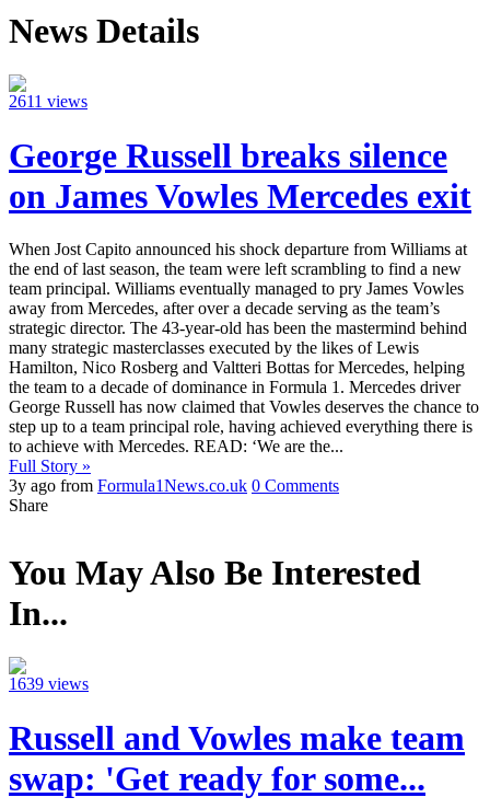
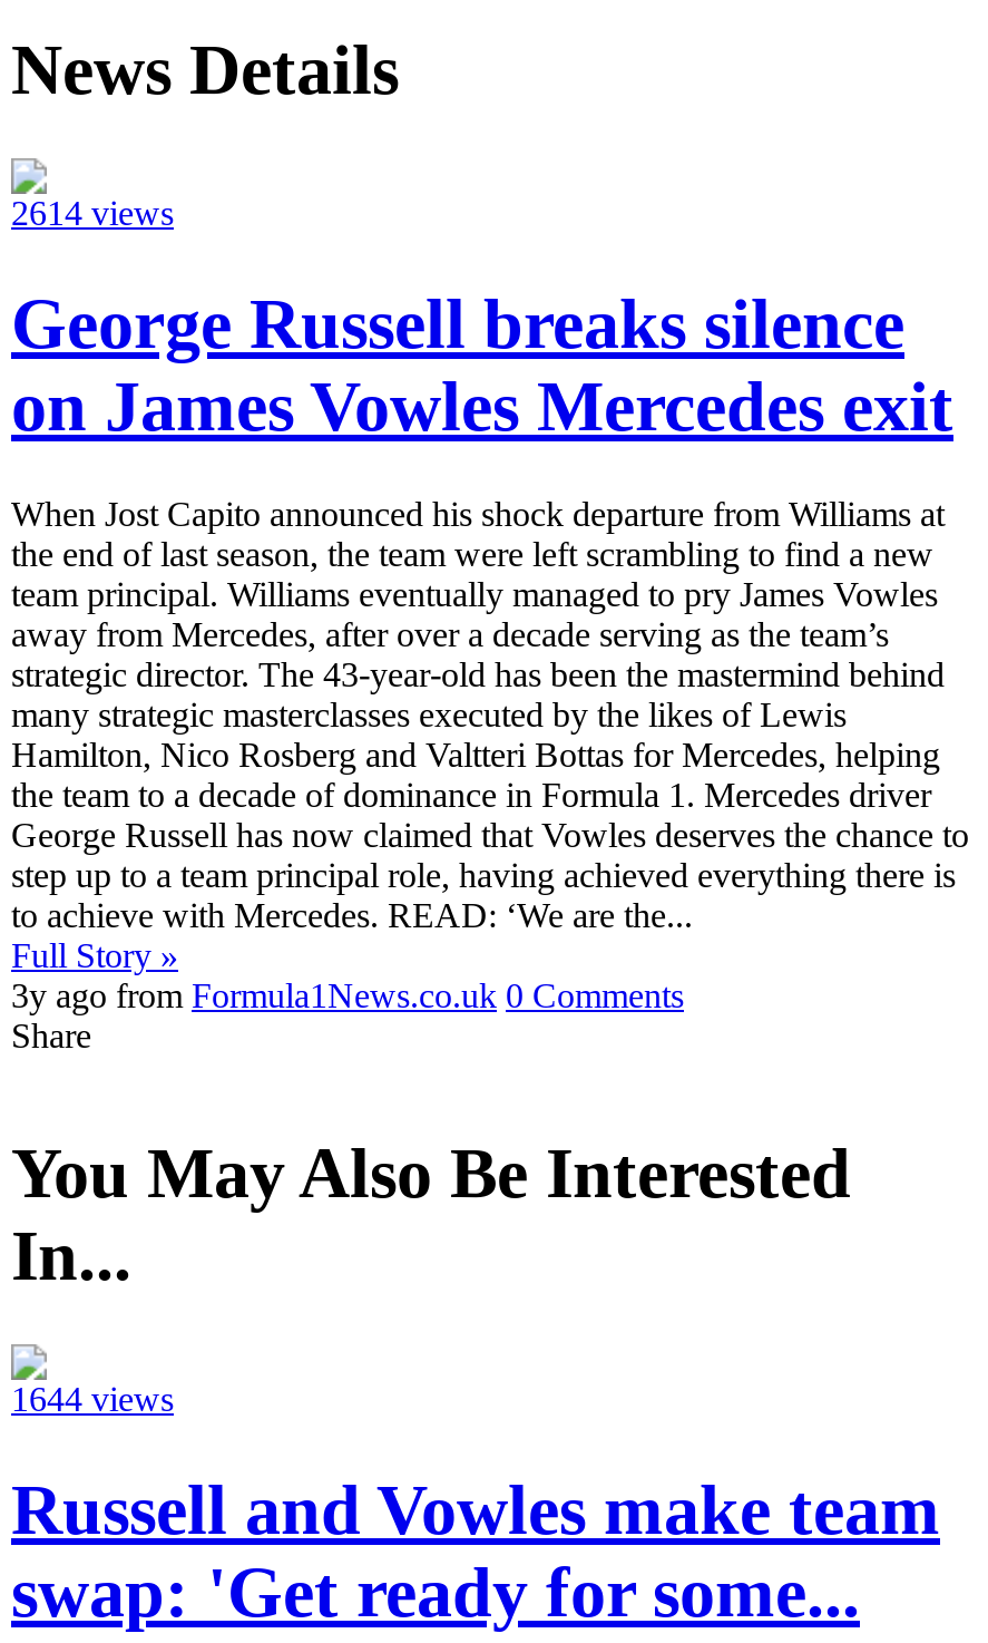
- 2611 views
+ 2614 views

- 1639 views
+ 1644 views
